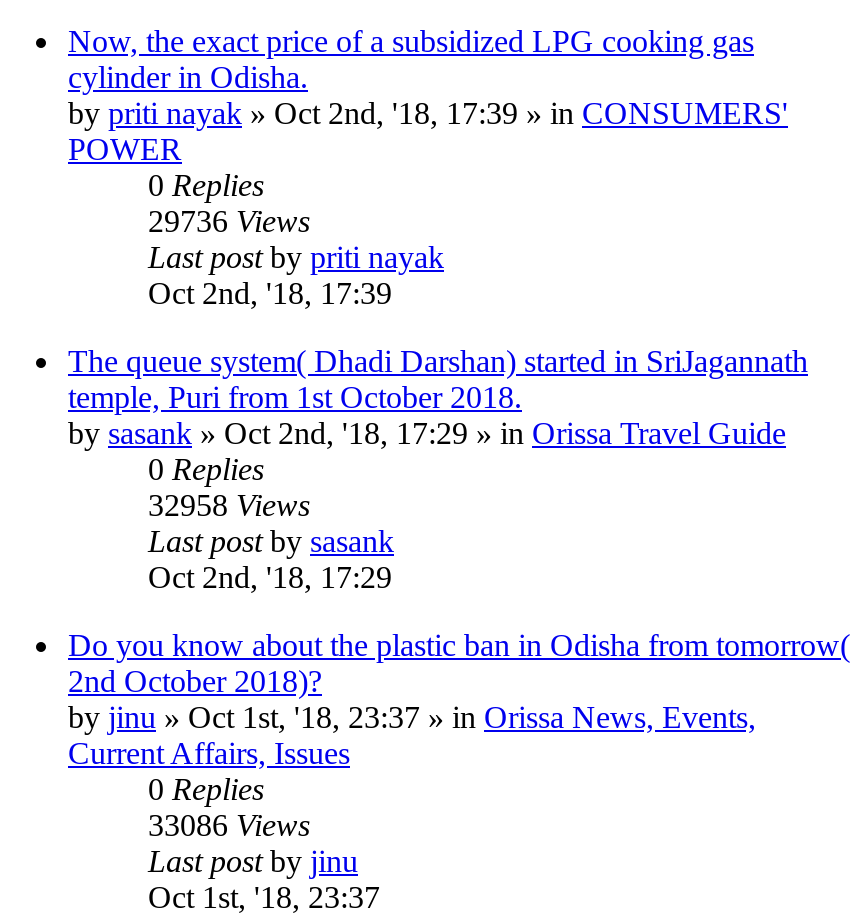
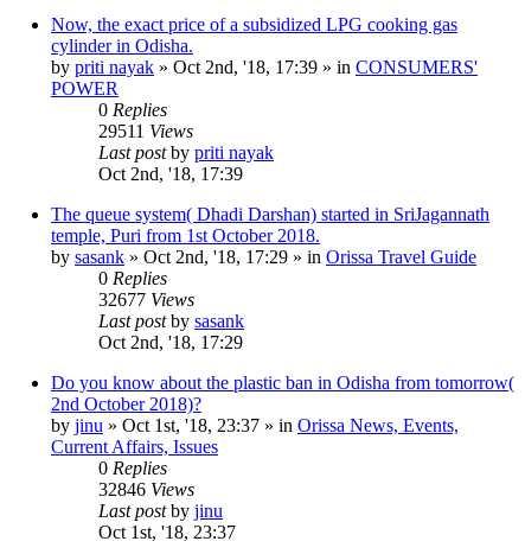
- 29736 Views
+ 29511 Views

- 32958 Views
+ 32677 Views

- 33086 Views
+ 32846 Views
